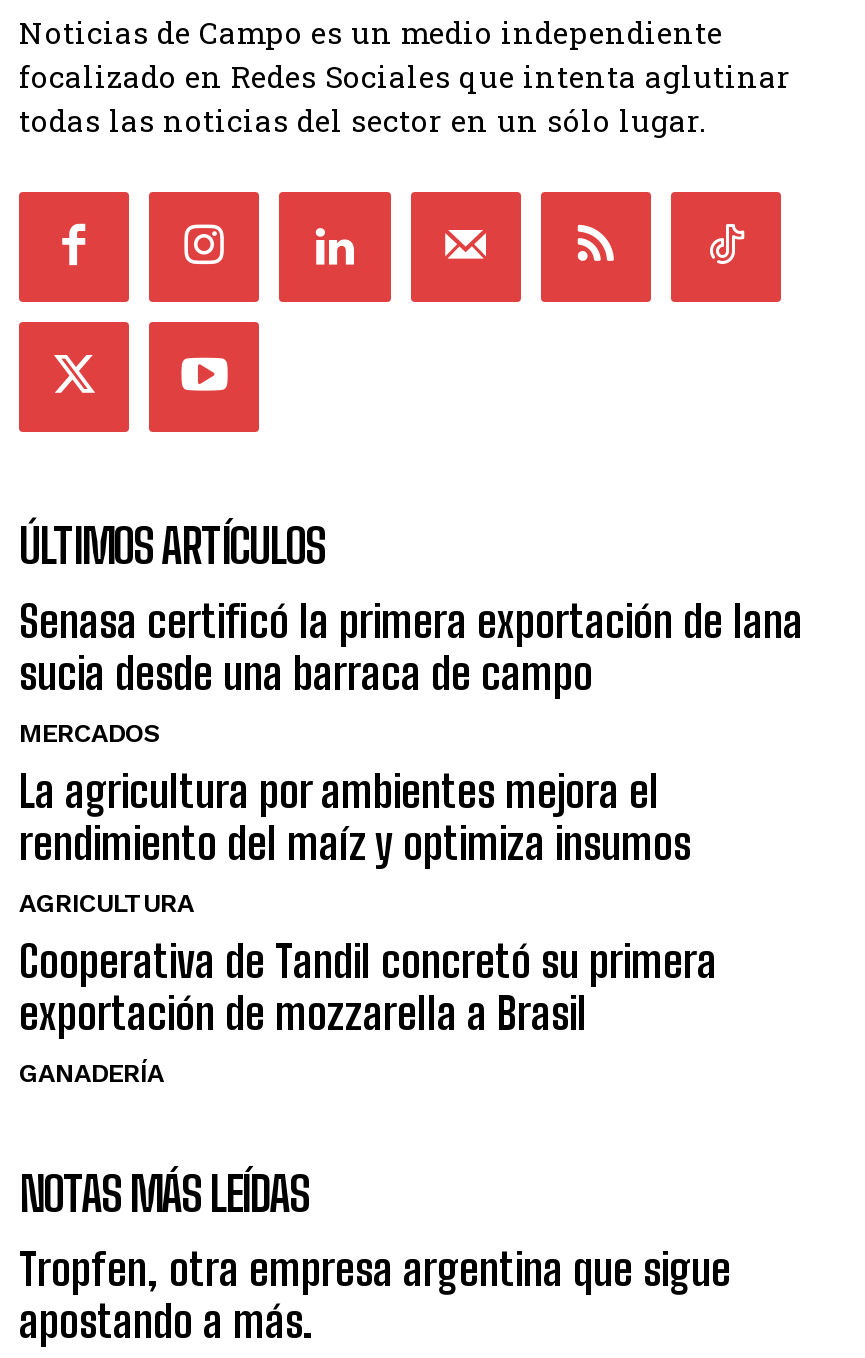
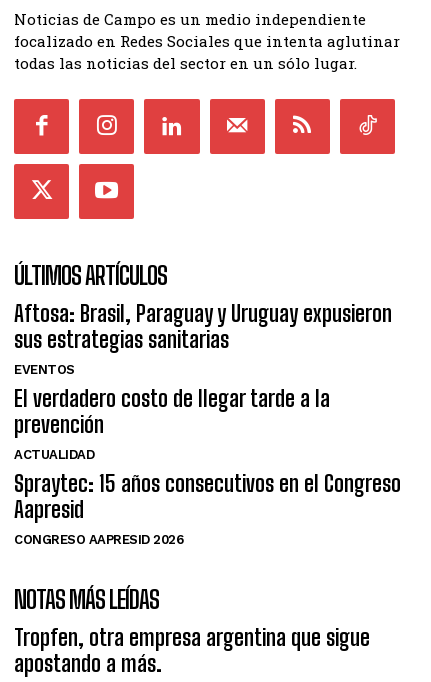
- Senasa certificó la primera exportación de lana
- sucia desde una barraca de campo
- MERCADOS
- La agricultura por ambientes mejora el
- rendimiento del maíz y optimiza insumos
- AGRICULTURA
- Cooperativa de Tandil concretó su primera
- exportación de mozzarella a Brasil
- GANADERÍA
+ Aftosa: Brasil, Paraguay y Uruguay expusieron
+ sus estrategias sanitarias
+ EVENTOS
+ El verdadero costo de llegar tarde a la
+ prevención
+ ACTUALIDAD
+ Spraytec: 15 años consecutivos en el Congreso
+ Aapresid
+ CONGRESO AAPRESID 2026
